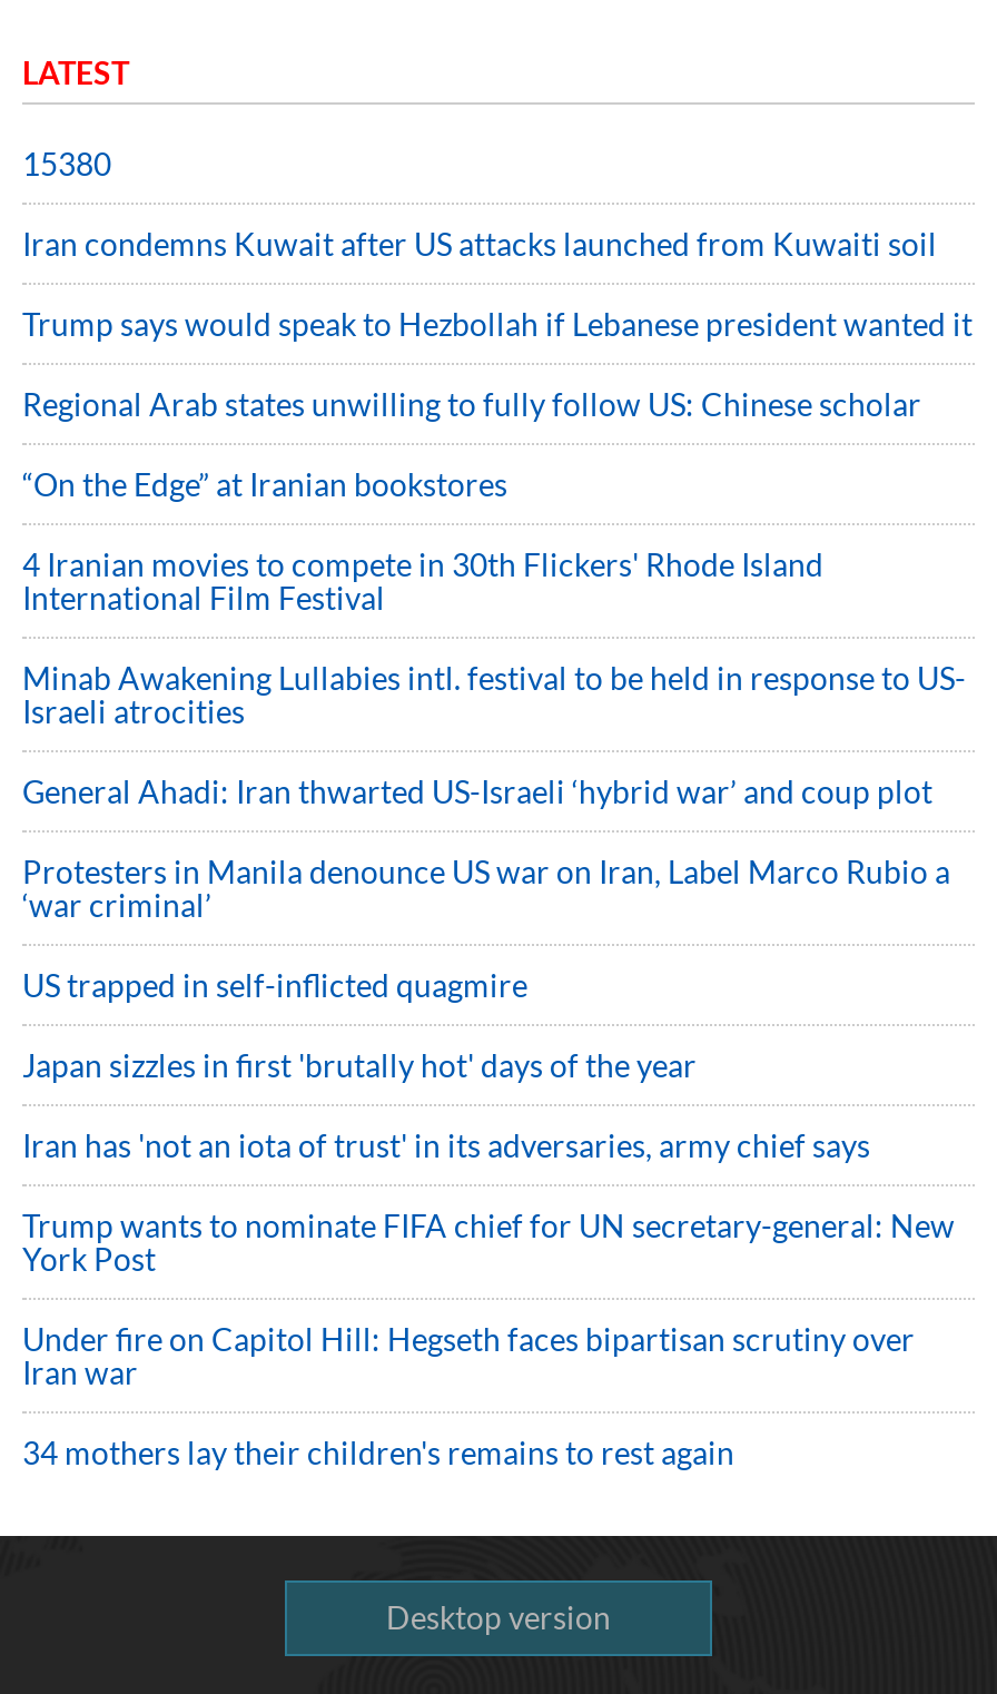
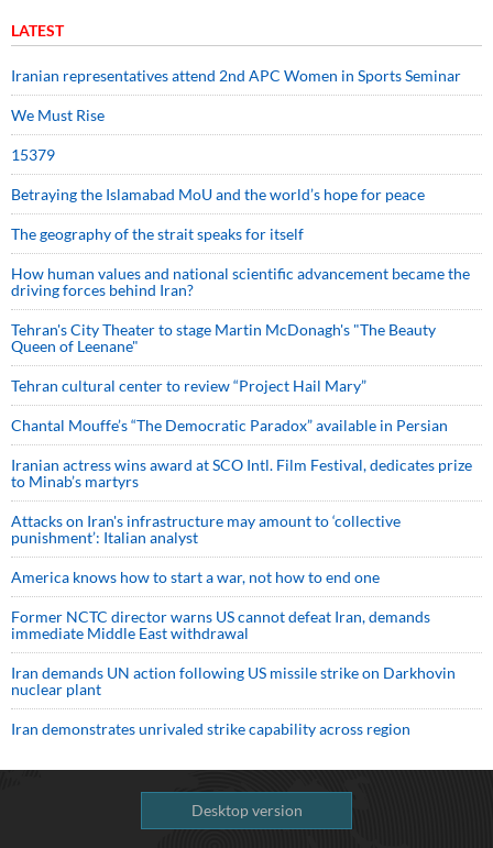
- 15380
+ Iranian representatives attend 2nd APC Women in Sports Seminar

- Iran condemns Kuwait after US attacks launched from Kuwaiti soil
+ We Must Rise

- Trump says would speak to Hezbollah if Lebanese president wanted it
+ 15379

- Regional Arab states unwilling to fully follow US: Chinese scholar
+ Betraying the Islamabad MoU and the world’s hope for peace

- “On the Edge” at Iranian bookstores
+ The geography of the strait speaks for itself

- 4 Iranian movies to compete in 30th Flickers' Rhode Island
- International Film Festival
+ How human values and national scientific advancement became the
+ driving forces behind Iran?

- Minab Awakening Lullabies intl. festival to be held in response to US-
- Israeli atrocities
+ Tehran's City Theater to stage Martin McDonagh's "The Beauty
+ Queen of Leenane"

- General Ahadi: Iran thwarted US-Israeli ‘hybrid war’ and coup plot
+ Tehran cultural center to review “Project Hail Mary”

- Protesters in Manila denounce US war on Iran, Label Marco Rubio a
- ‘war criminal’
+ Chantal Mouffe’s “The Democratic Paradox” available in Persian

- US trapped in self-inflicted quagmire
+ Iranian actress wins award at SCO Intl. Film Festival, dedicates prize
+ to Minab’s martyrs

- Japan sizzles in first 'brutally hot' days of the year
+ Attacks on Iran's infrastructure may amount to ‘collective
+ punishment’: Italian analyst

- Iran has 'not an iota of trust' in its adversaries, army chief says
+ America knows how to start a war, not how to end one

- Trump wants to nominate FIFA chief for UN secretary-general: New
- York Post
+ Former NCTC director warns US cannot defeat Iran, demands
+ immediate Middle East withdrawal

- Under fire on Capitol Hill: Hegseth faces bipartisan scrutiny over
- Iran war
+ Iran demands UN action following US missile strike on Darkhovin
+ nuclear plant

- 34 mothers lay their children's remains to rest again
+ Iran demonstrates unrivaled strike capability across region
